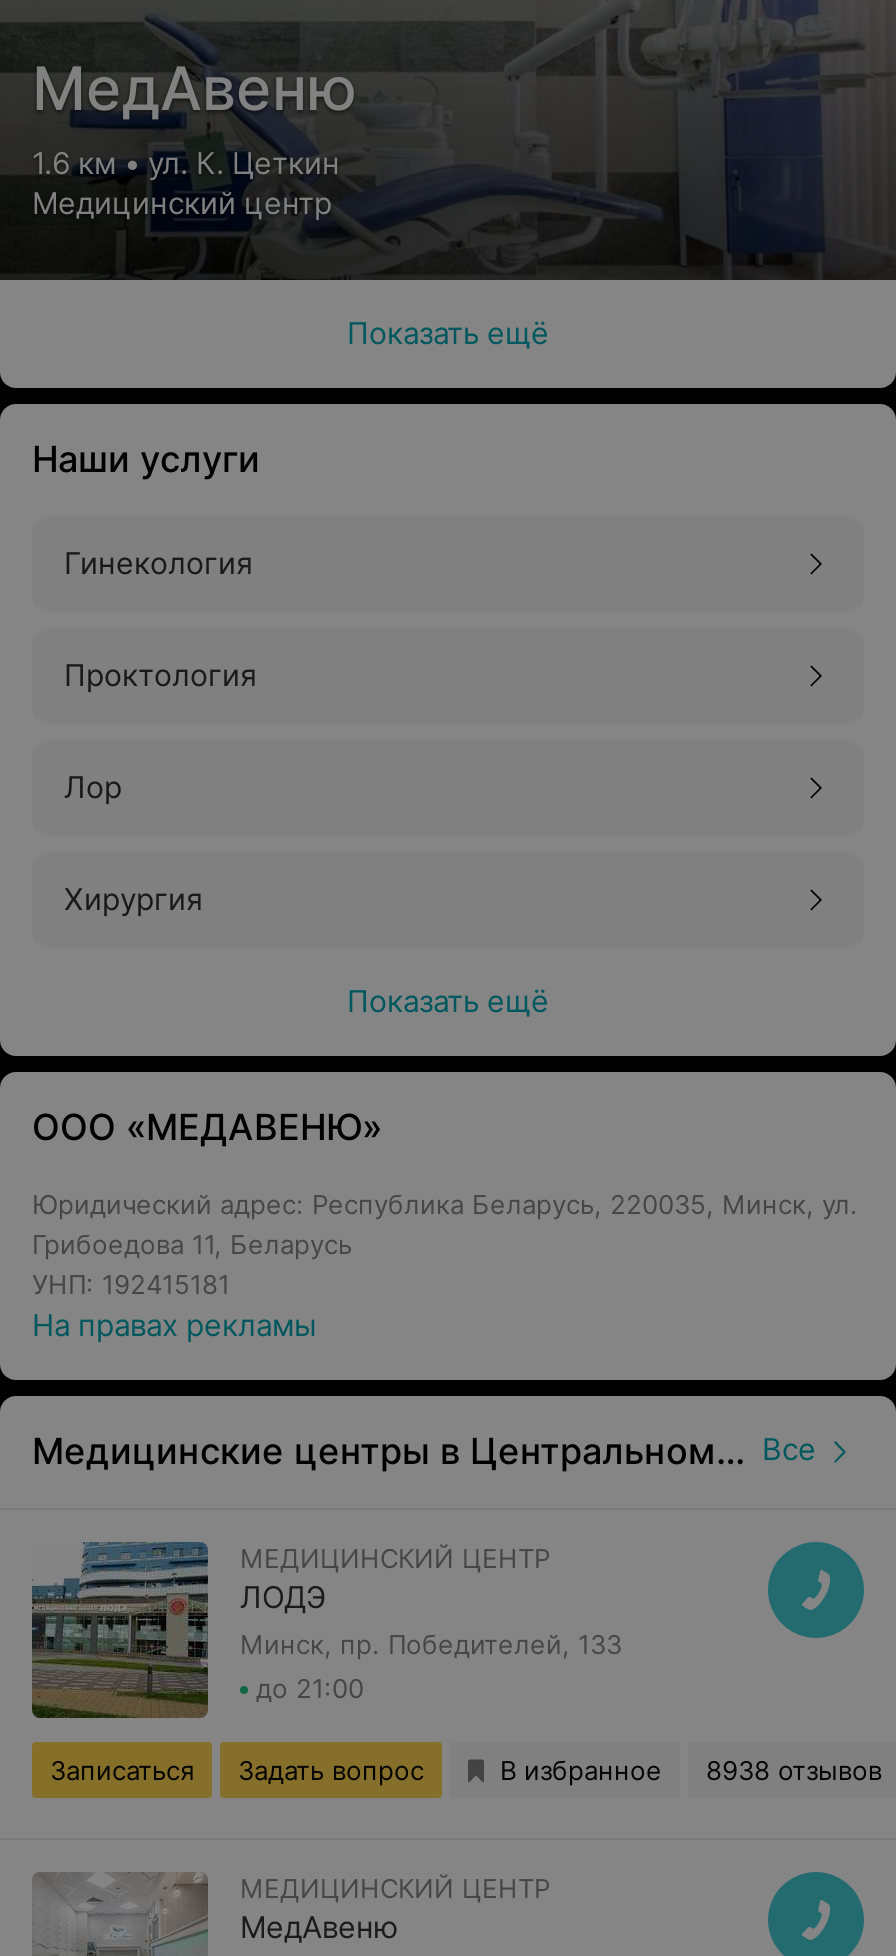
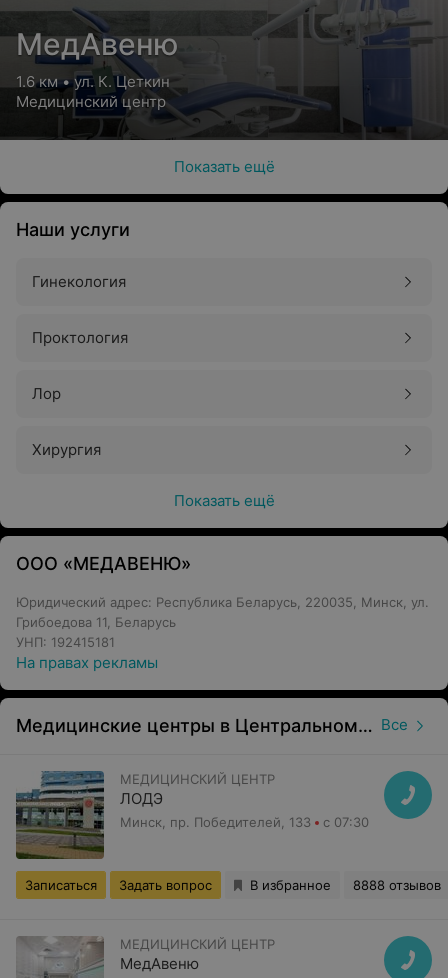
- до 21:00
+ с 07:30

- В избранное 8938 отзывов
+ В избранное 8888 отзывов
